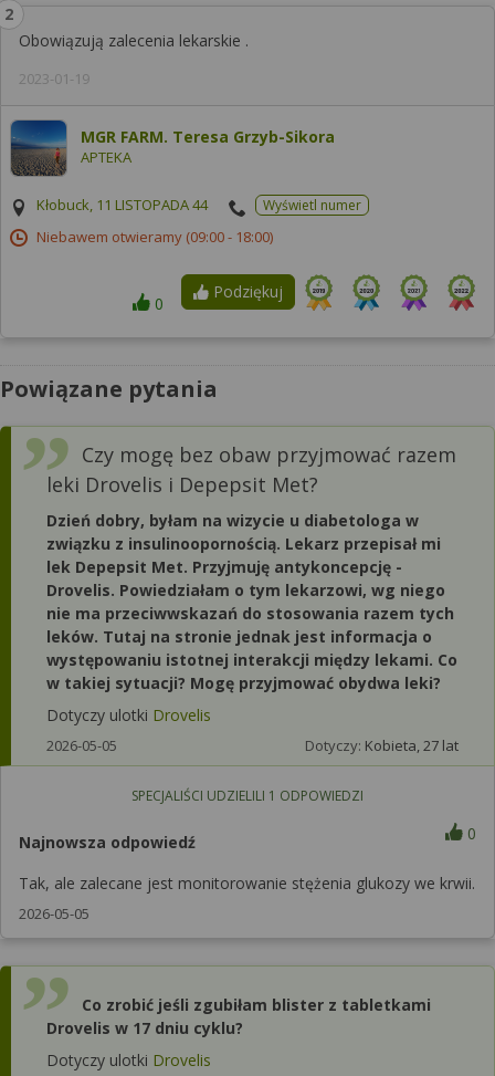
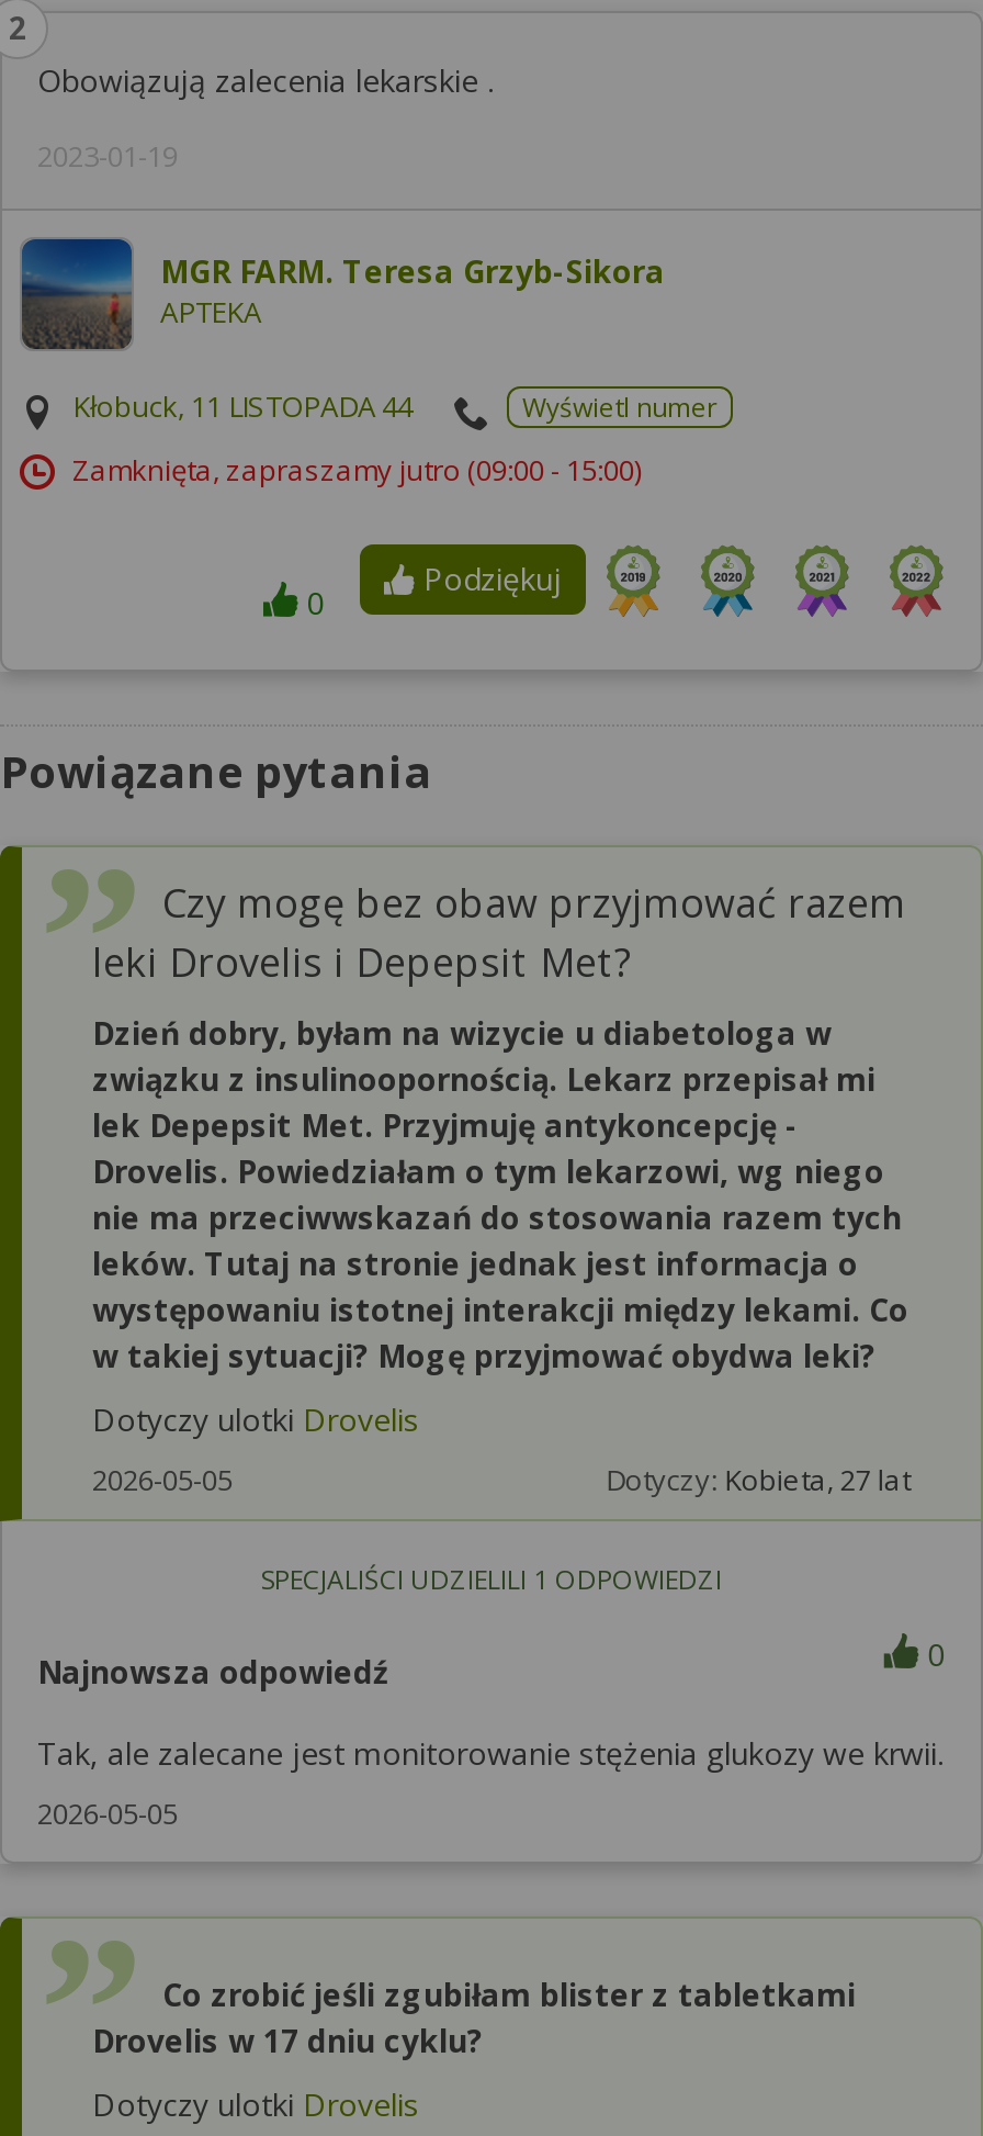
- Niebawem otwieramy (09:00 - 18:00)
+ Zamknięta, zapraszamy jutro (09:00 - 15:00)
